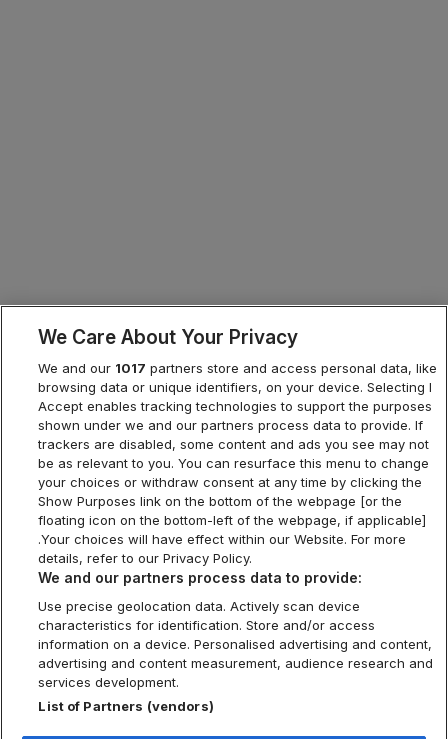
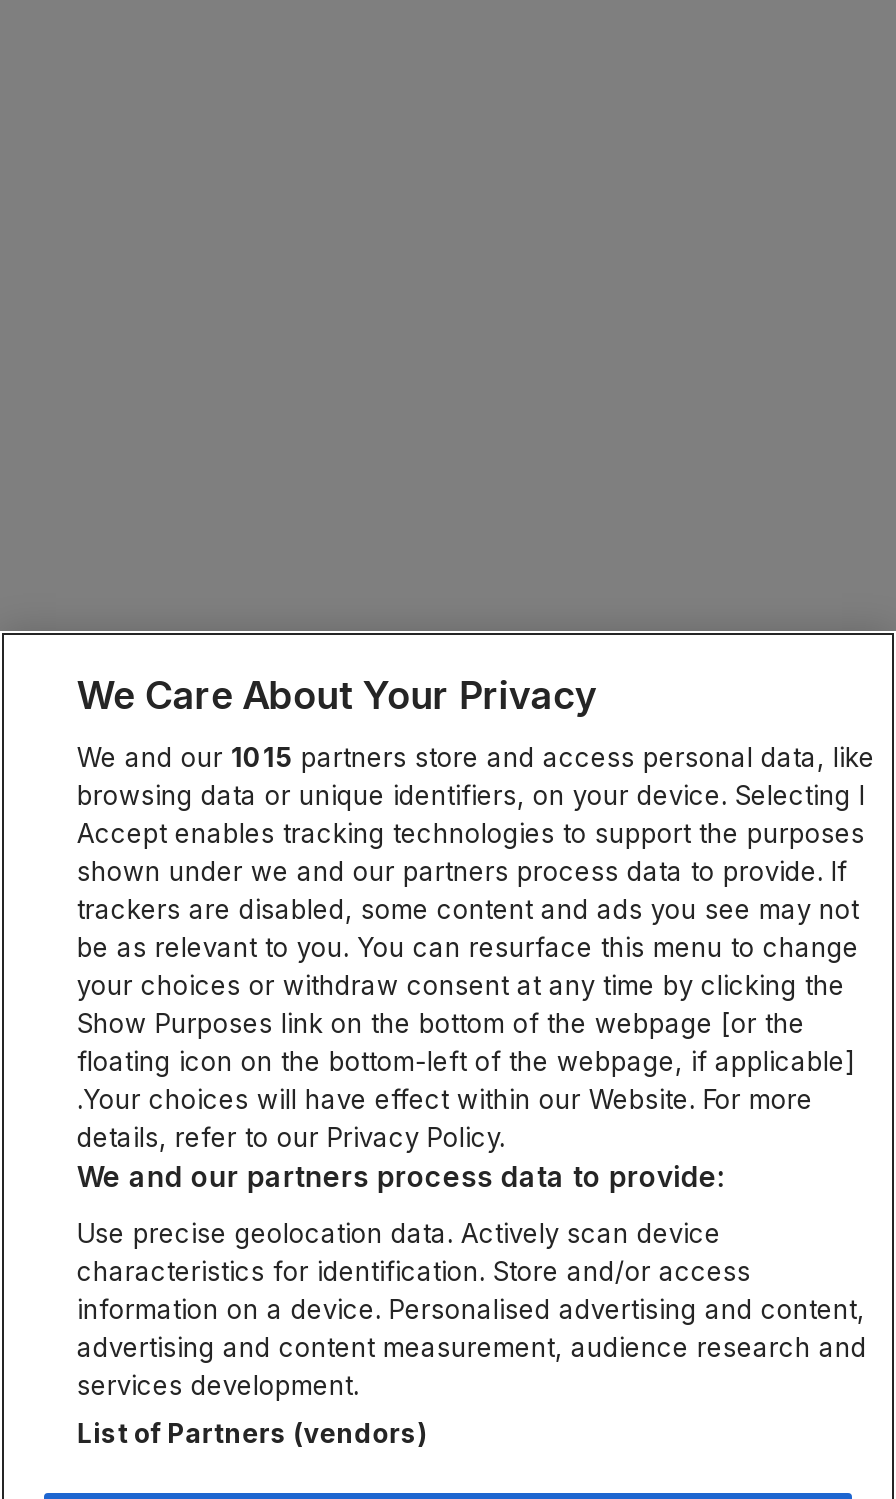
- We and our 1017 partners store and access personal data, like
+ We and our 1015 partners store and access personal data, like
